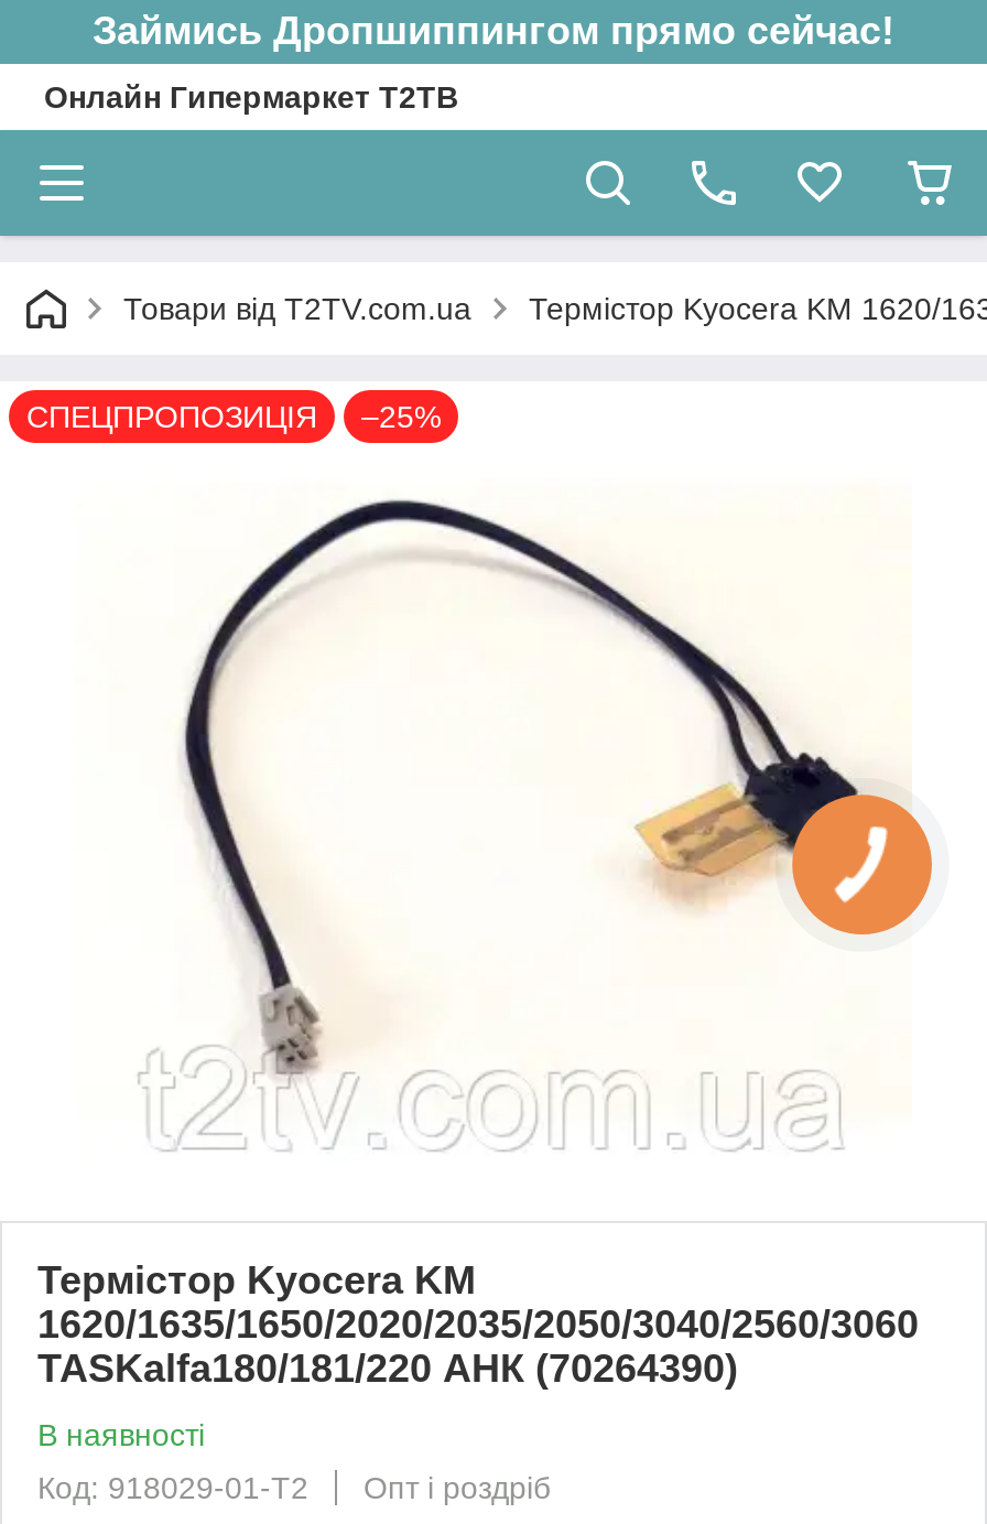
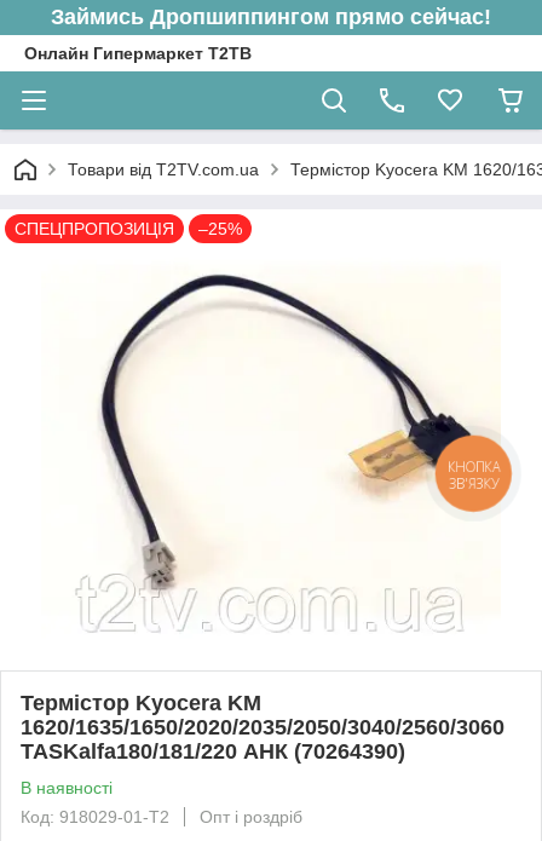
+ КНОПКА
+ ЗВ'ЯЗКУ
